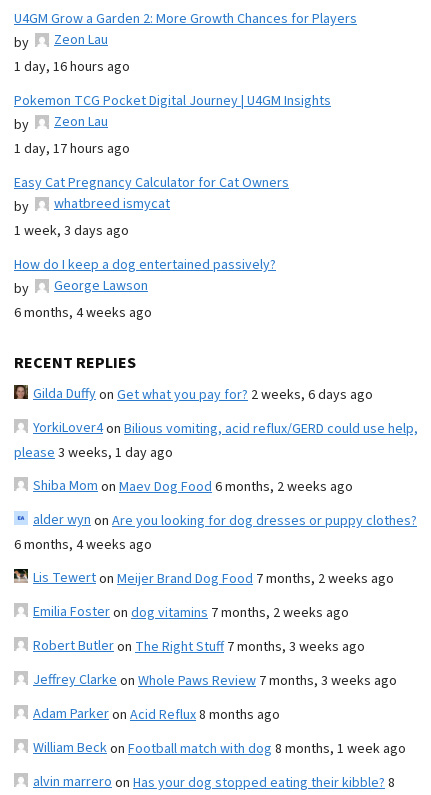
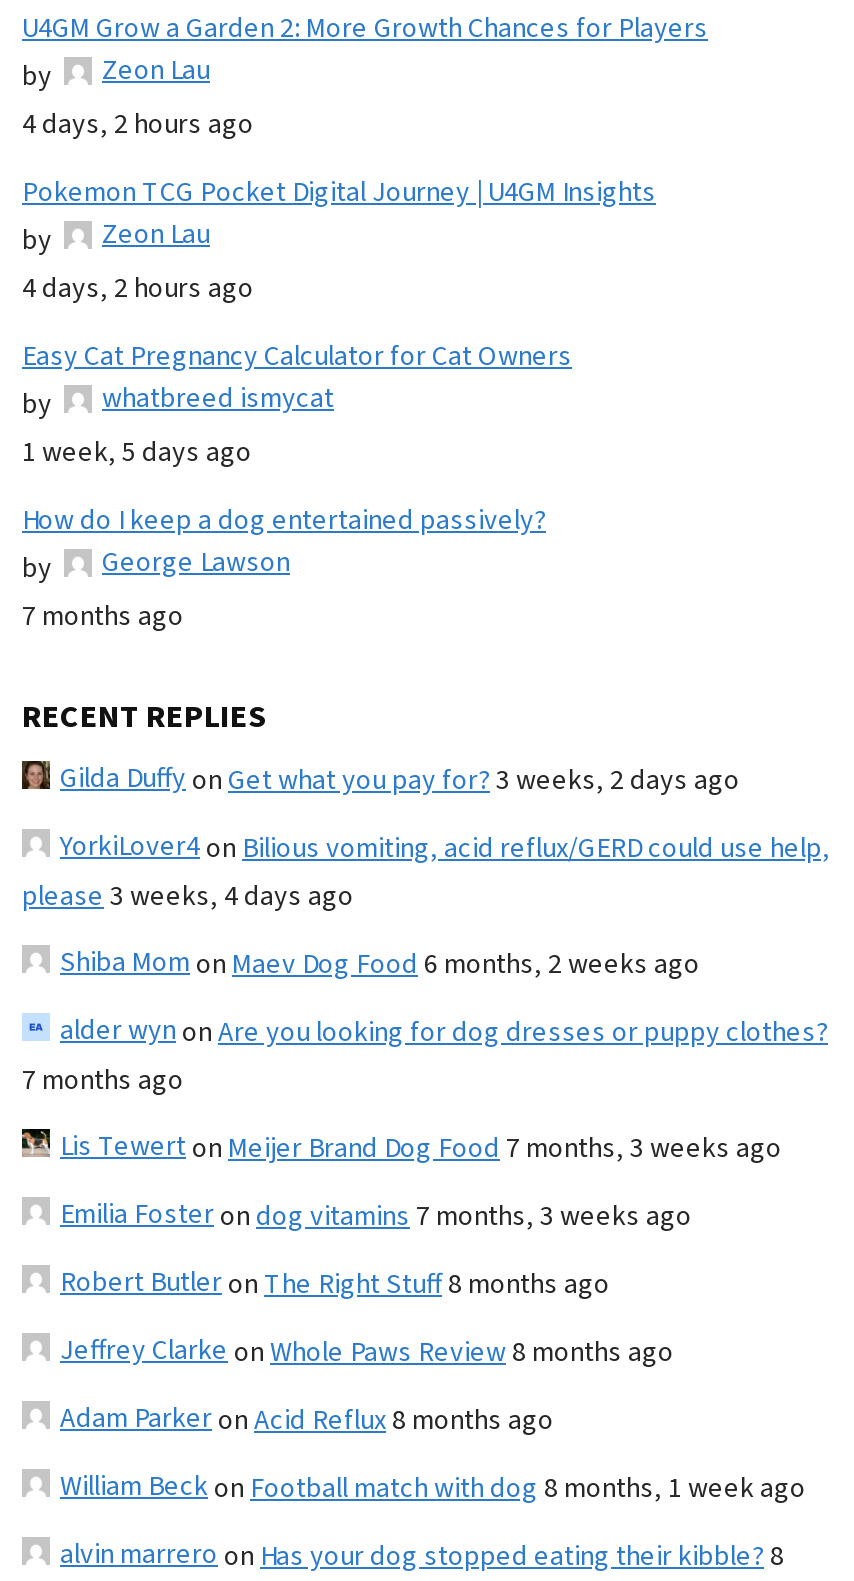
- 1 day, 16 hours ago
+ 4 days, 2 hours ago

- 1 day, 17 hours ago
+ 4 days, 2 hours ago

- 1 week, 3 days ago
+ 1 week, 5 days ago

- 6 months, 4 weeks ago
+ 7 months ago

- Gilda Duffyon Get what you pay for? 2 weeks, 6 days ago
+ Gilda Duffyon Get what you pay for? 3 weeks, 2 days ago

- please 3 weeks, 1 day ago
+ please 3 weeks, 4 days ago

- 6 months, 4 weeks ago
+ 7 months ago

- Lis Tewerton Meijer Brand Dog Food 7 months, 2 weeks ago
+ Lis Tewerton Meijer Brand Dog Food 7 months, 3 weeks ago

- Emilia Fosteron dog vitamins 7 months, 2 weeks ago
+ Emilia Fosteron dog vitamins 7 months, 3 weeks ago

- Robert Butleron The Right Stuff 7 months, 3 weeks ago
+ Robert Butleron The Right Stuff 8 months ago

- Jeffrey Clarkeon Whole Paws Review 7 months, 3 weeks ago
+ Jeffrey Clarkeon Whole Paws Review 8 months ago
